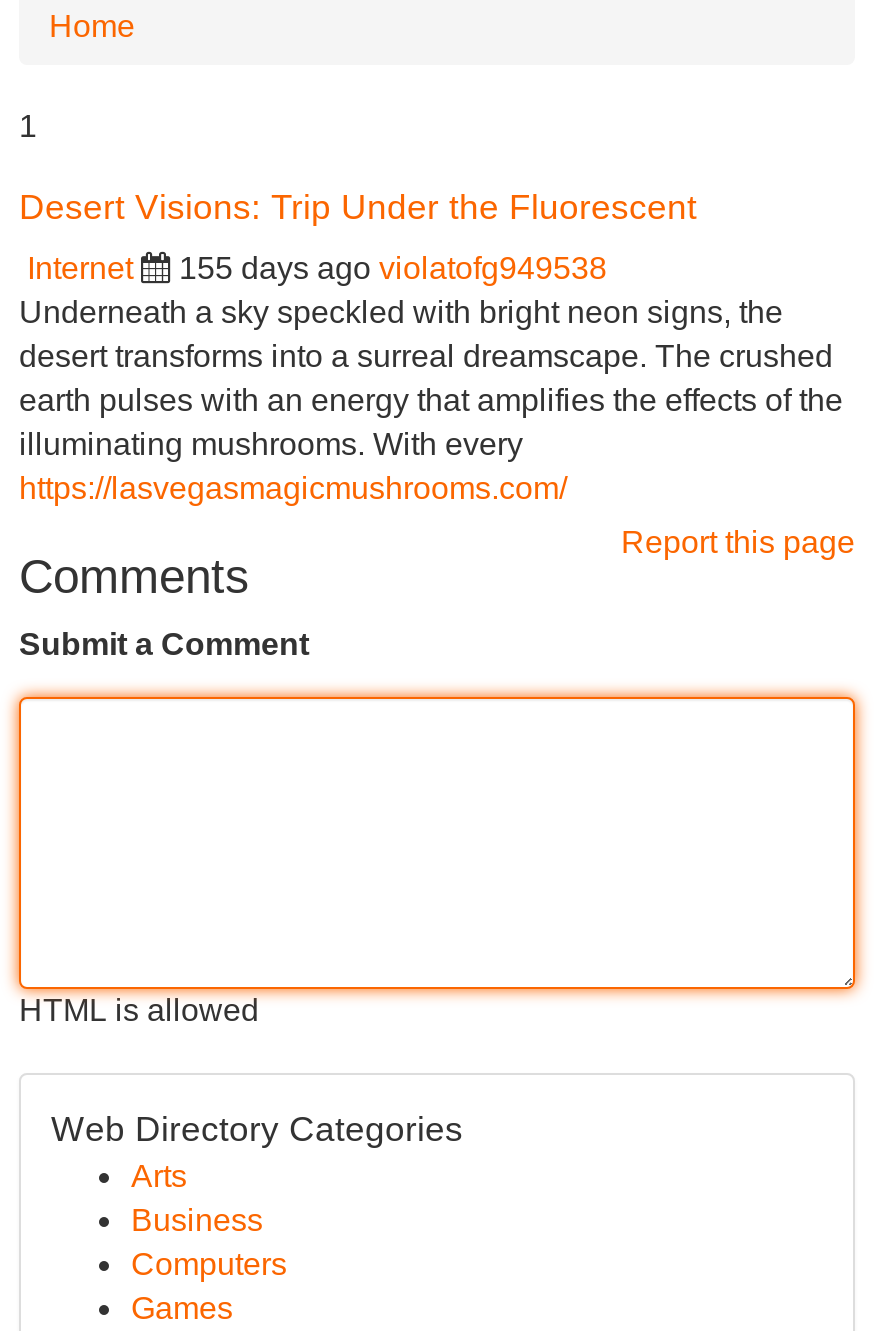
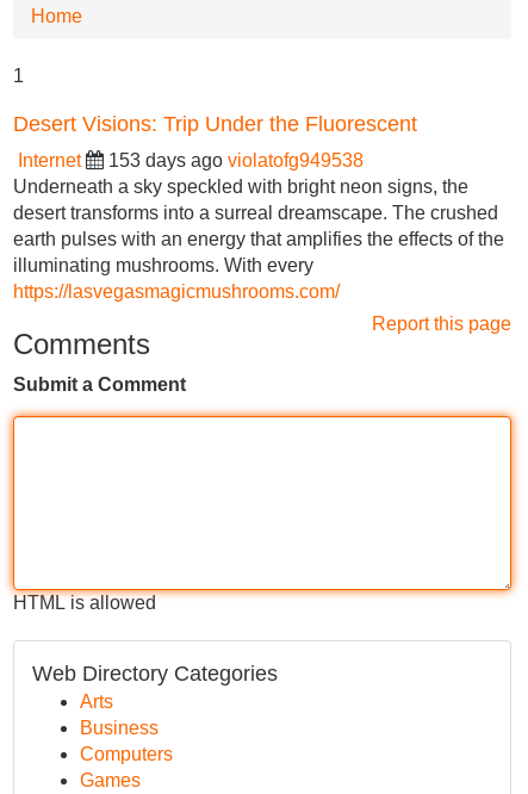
- 155 days ago violatofg949538
+ 153 days ago violatofg949538
